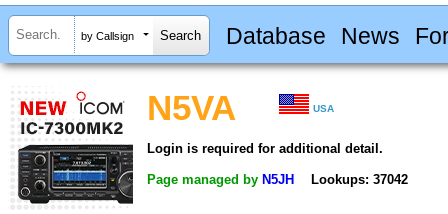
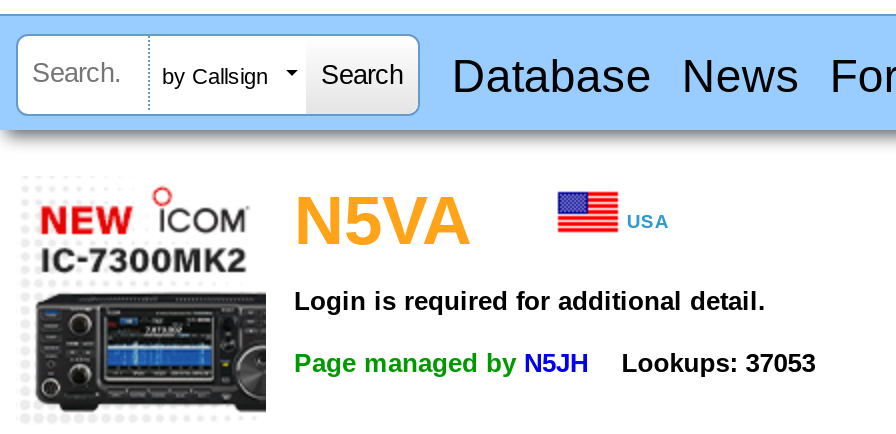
- Page managed by N5JH Lookups: 37042
+ Page managed by N5JH Lookups: 37053
